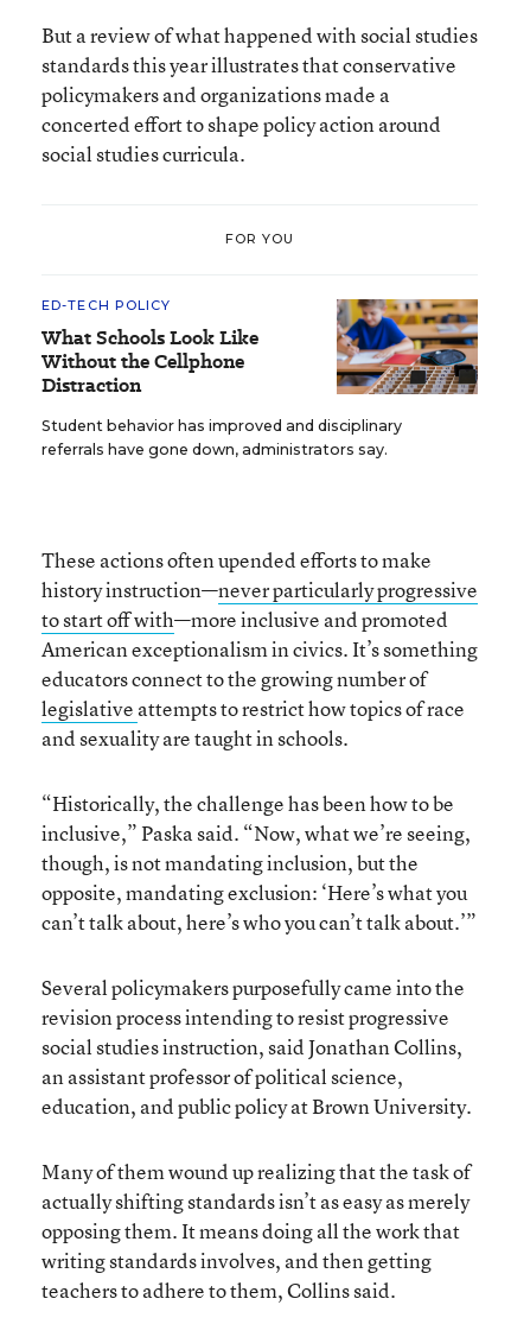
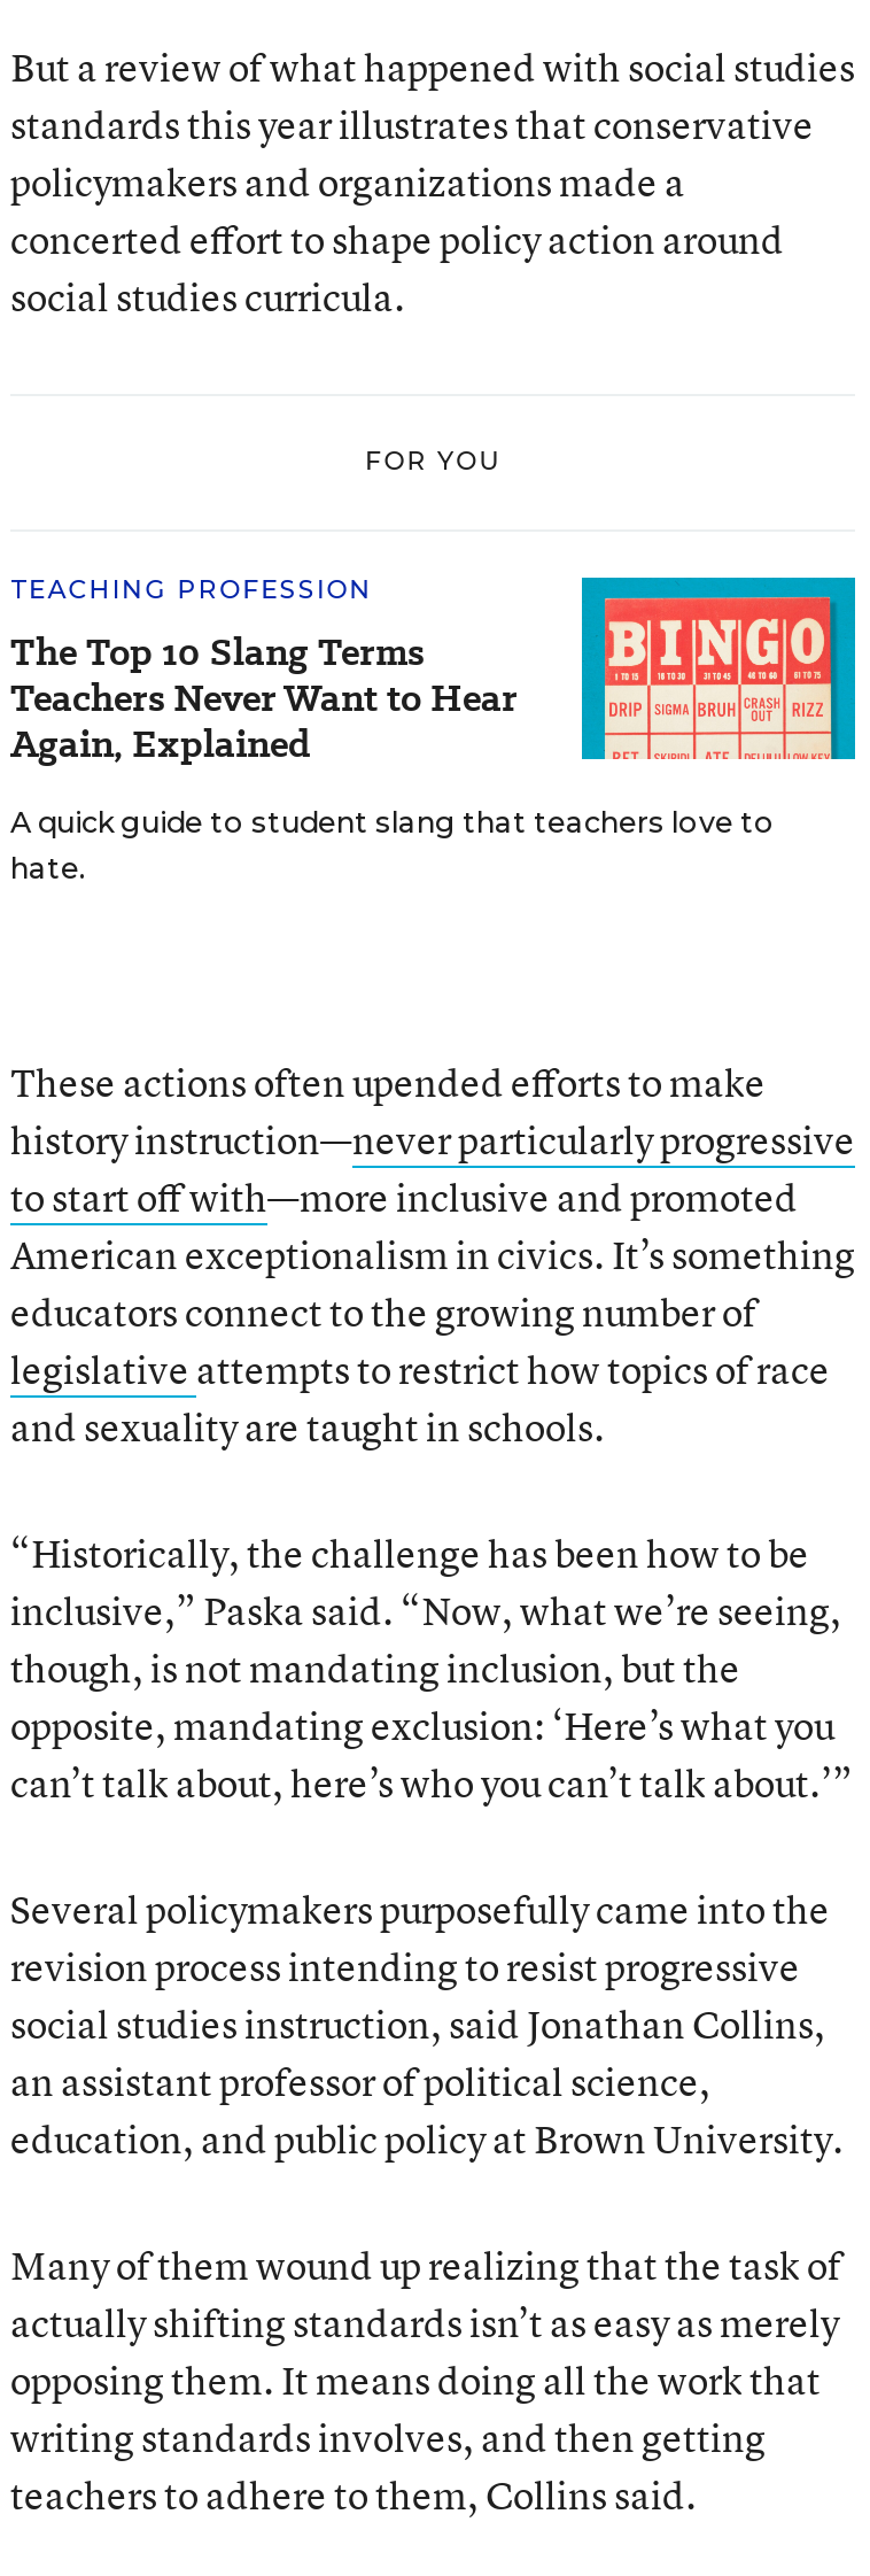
- ED-TECH POLICY
- What Schools Look Like
- Without the Cellphone
- Distraction
+ TEACHING PROFESSION
+ The Top 10 Slang Terms
+ Teachers Never Want to Hear
+ Again, Explained

- [image]
- Student behavior has improved and disciplinary
- referrals have gone down, administrators say.
+ [image]
+ A quick guide to student slang that teachers love to
+ hate.
